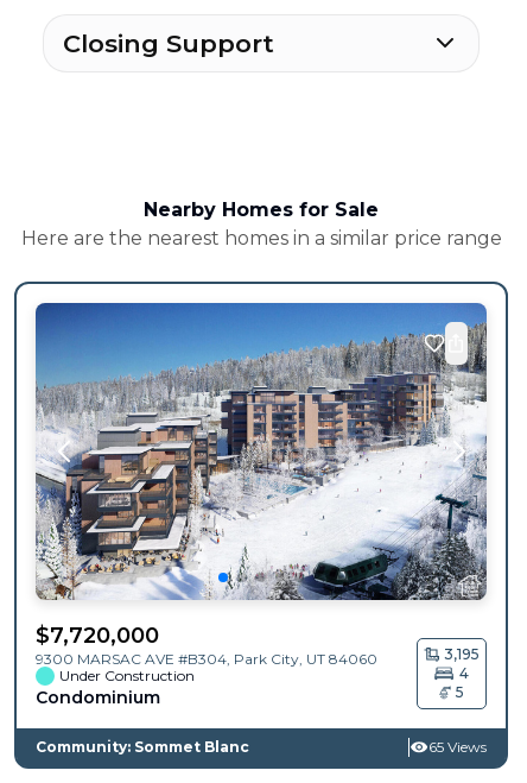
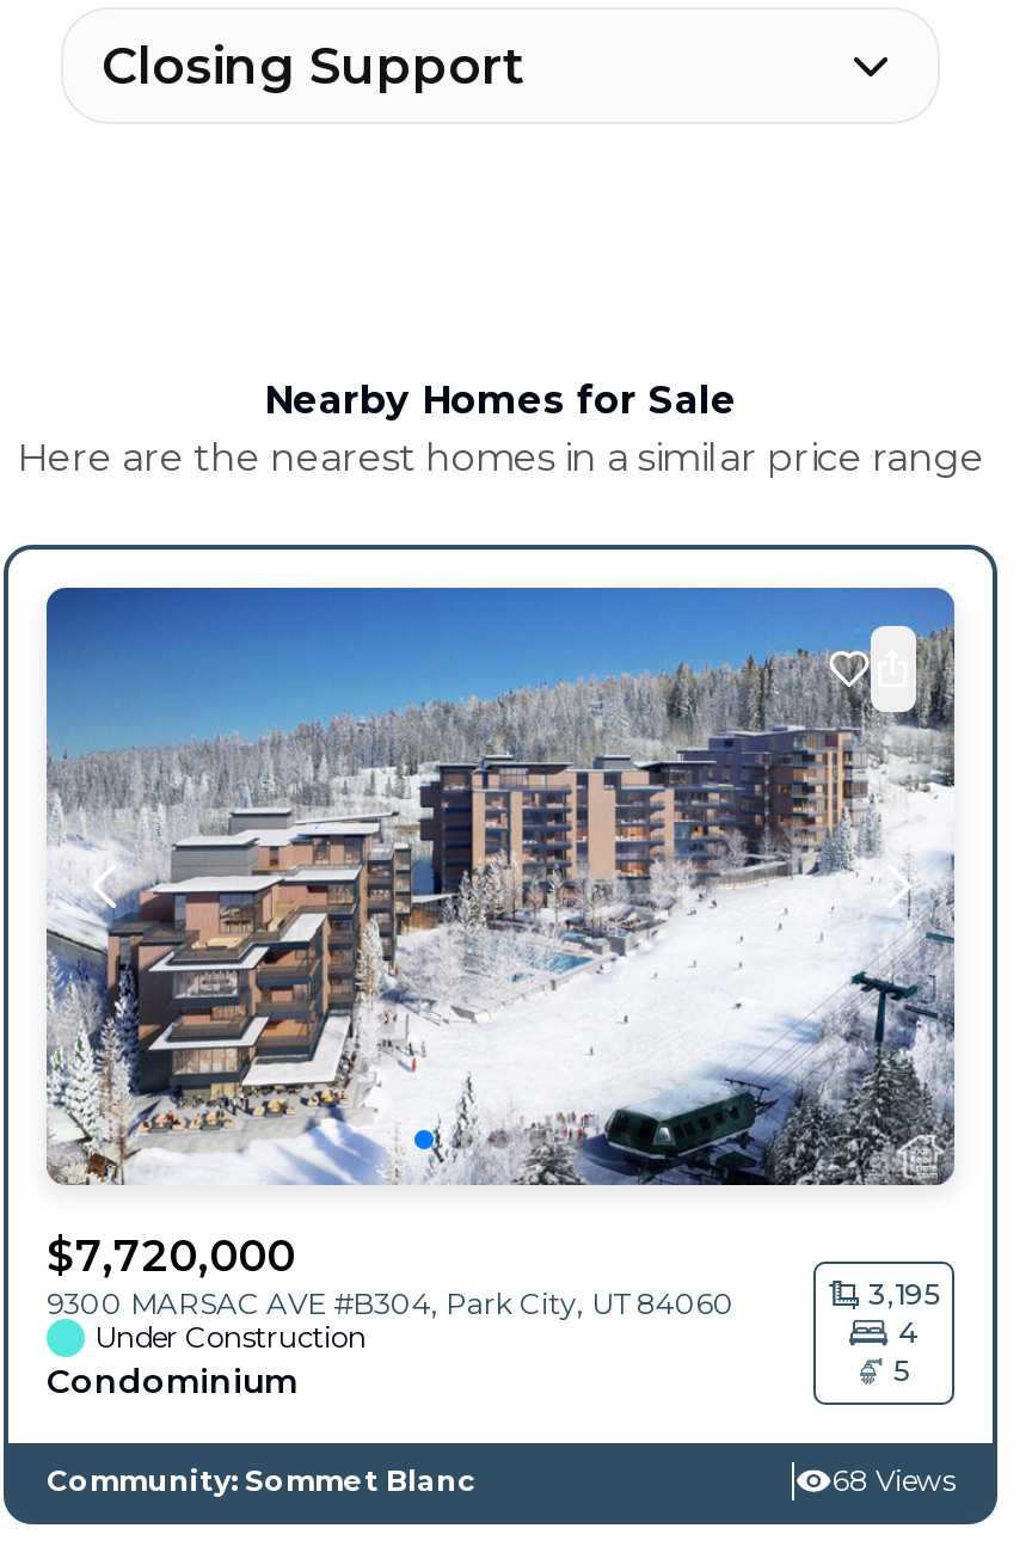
- 65 Views
+ 68 Views
